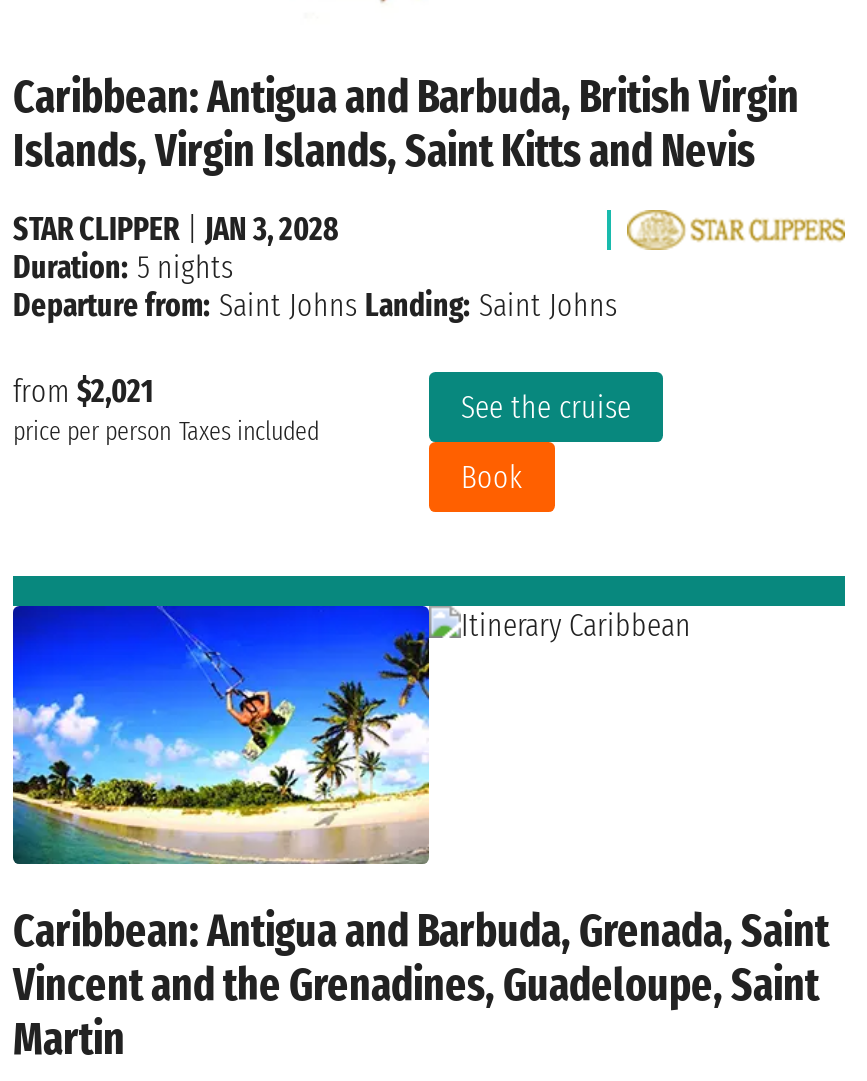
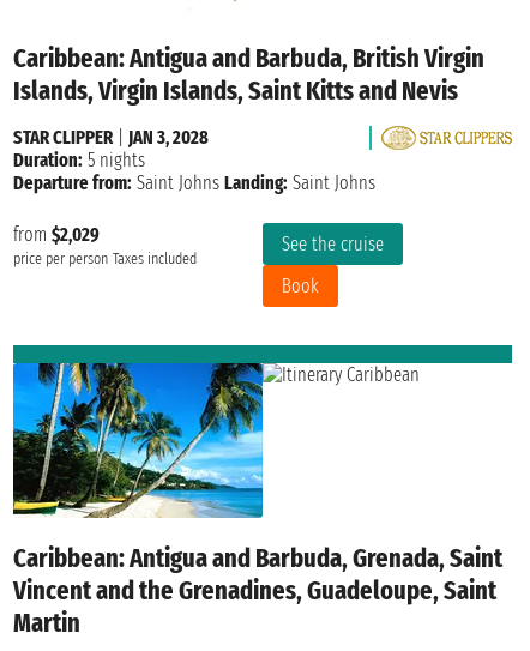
- from $2,021
+ from $2,029

- [image]
+ [image]
